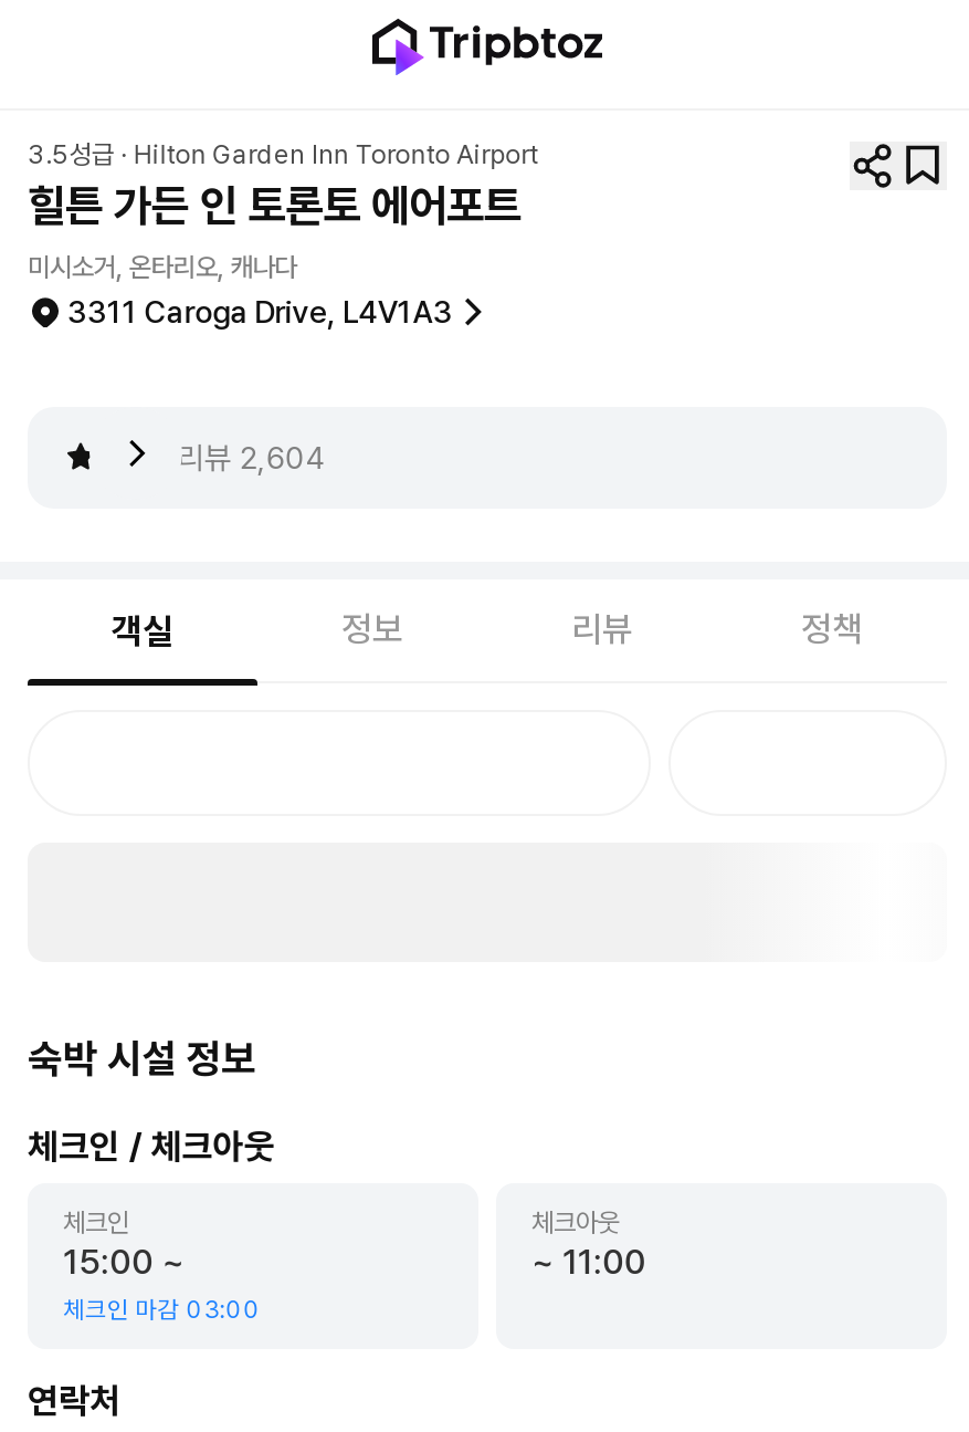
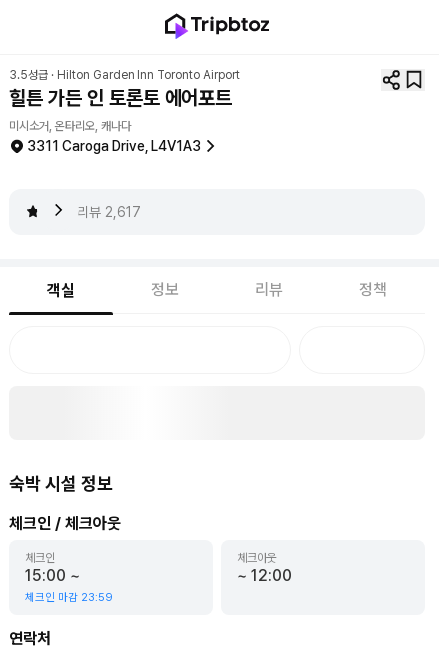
- 리뷰 2,604
+ 리뷰 2,617

- ~ 11:00
+ ~ 12:00

- 체크인 마감 03:00
+ 체크인 마감 23:59
